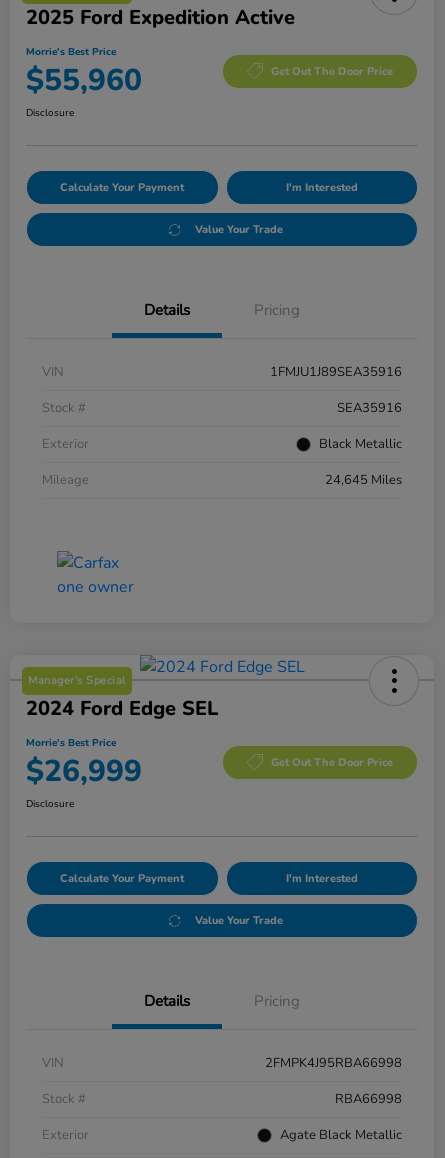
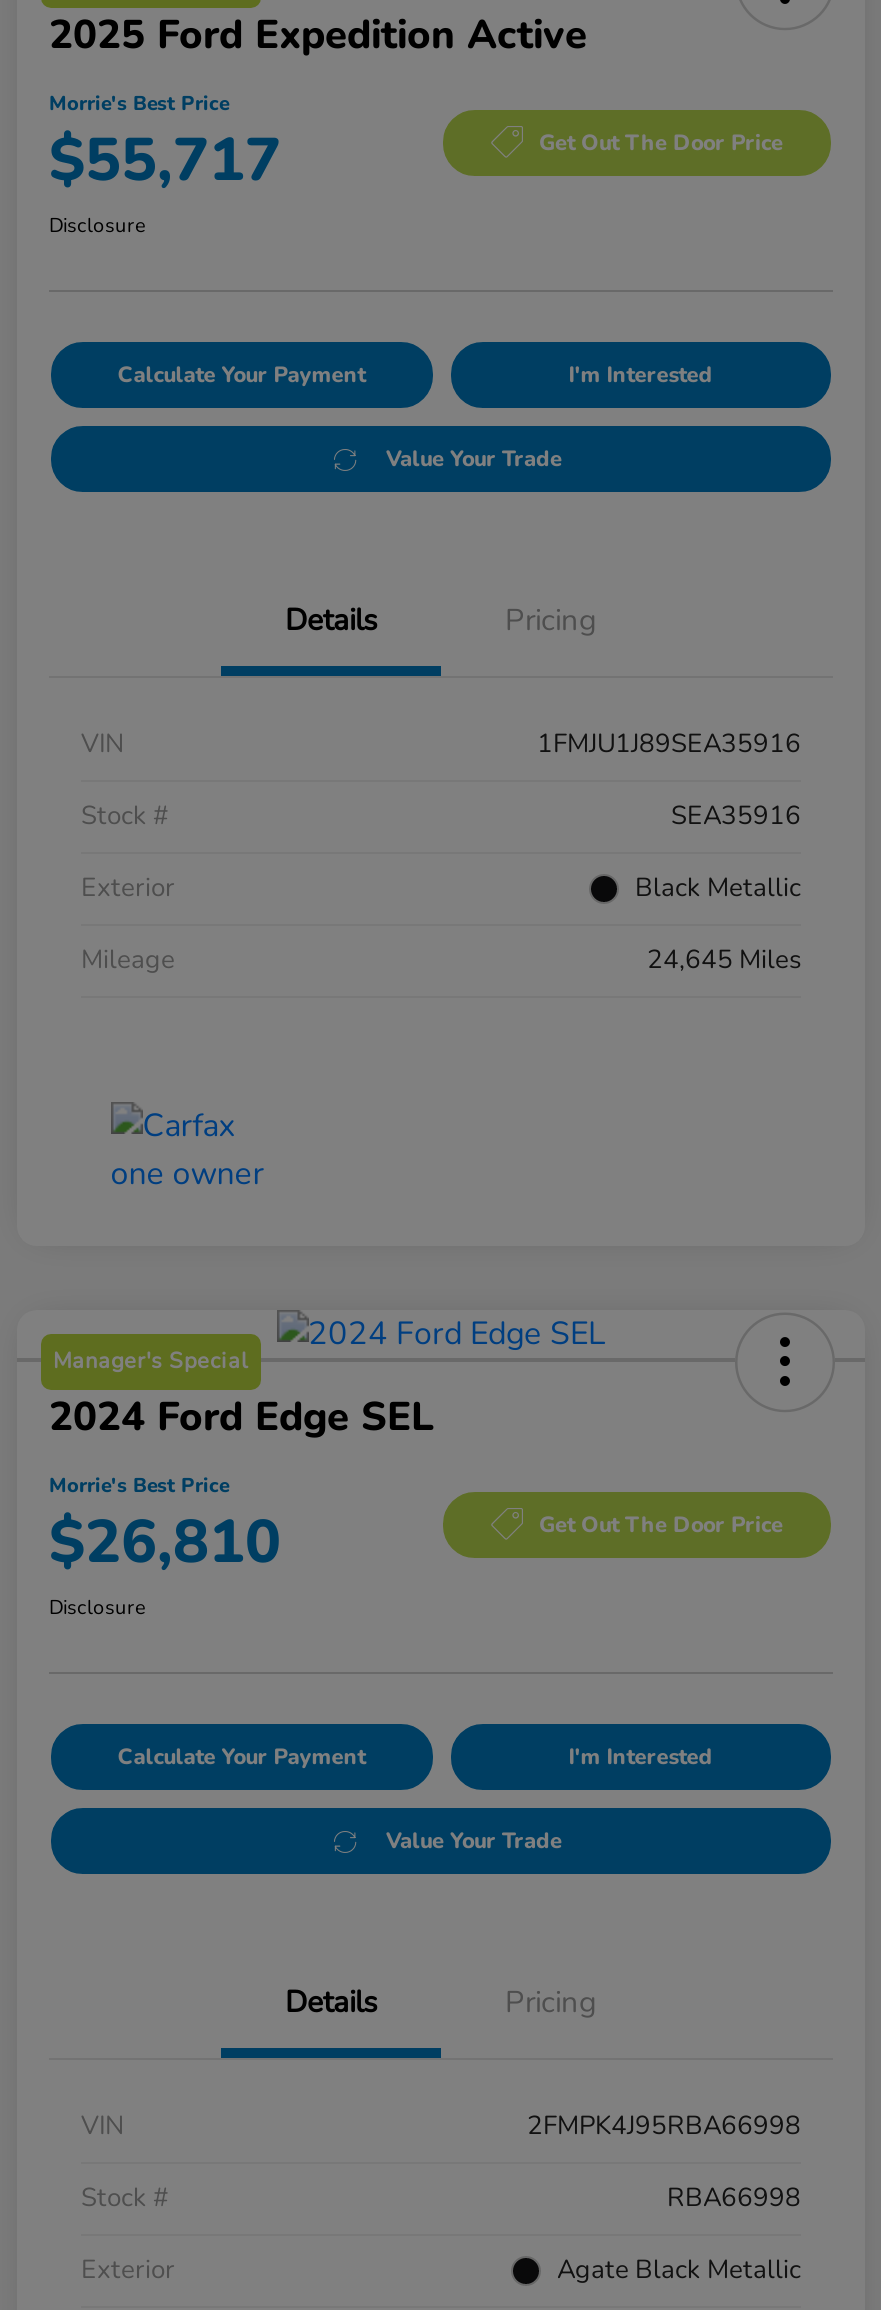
- $55,960
+ $55,717

- $26,999
+ $26,810
